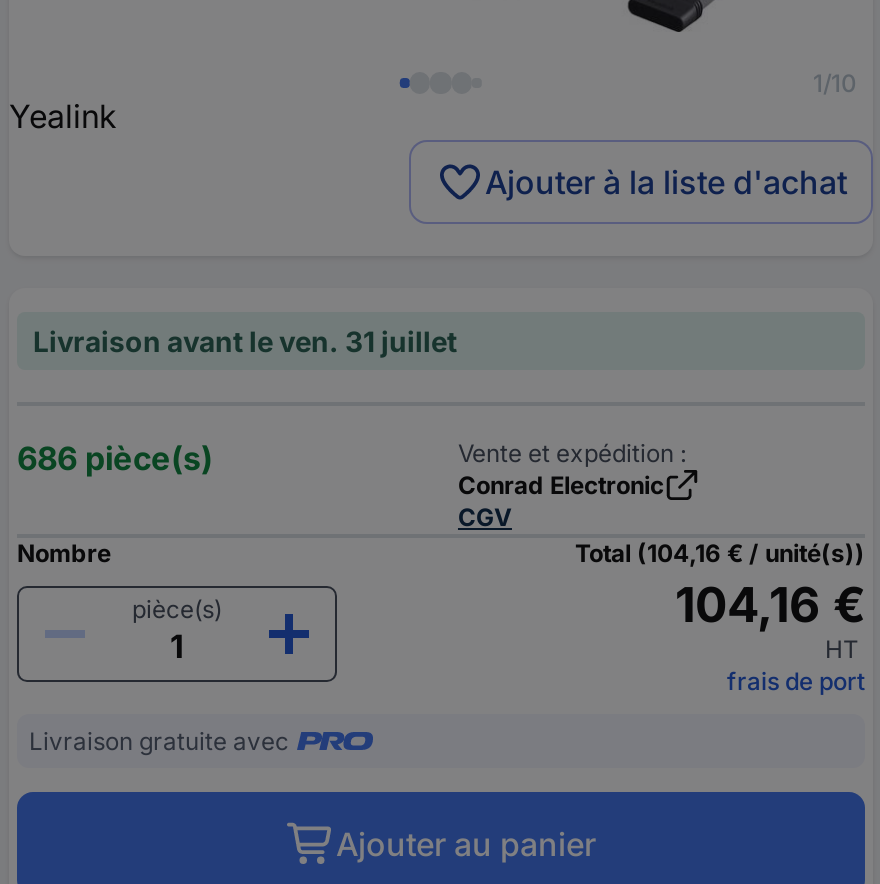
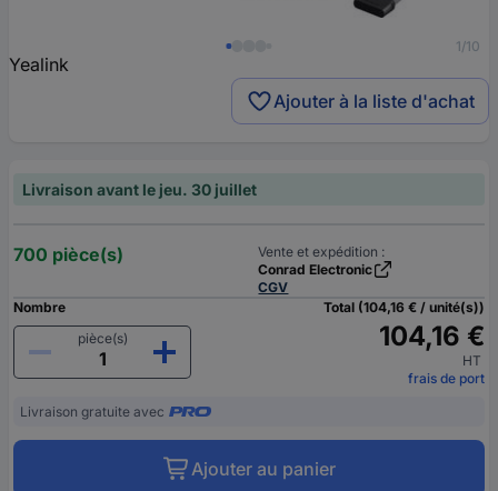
- Livraison avant le ven. 31 juillet
+ Livraison avant le jeu. 30 juillet

- 686 pièce(s)
+ 700 pièce(s)
